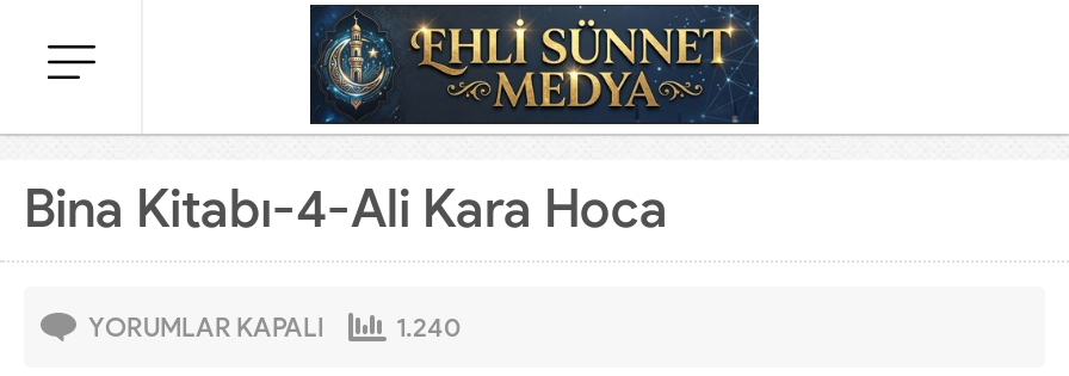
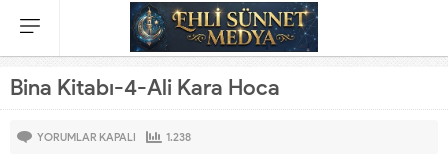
- 1.240
+ 1.238
